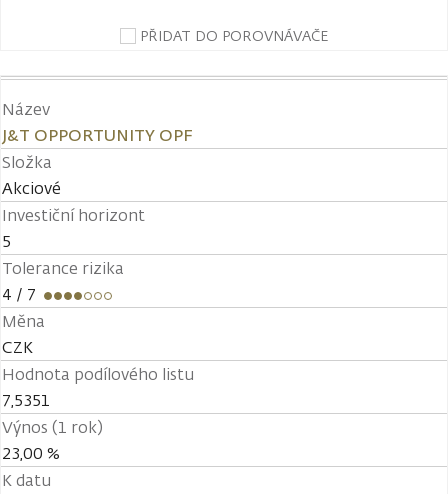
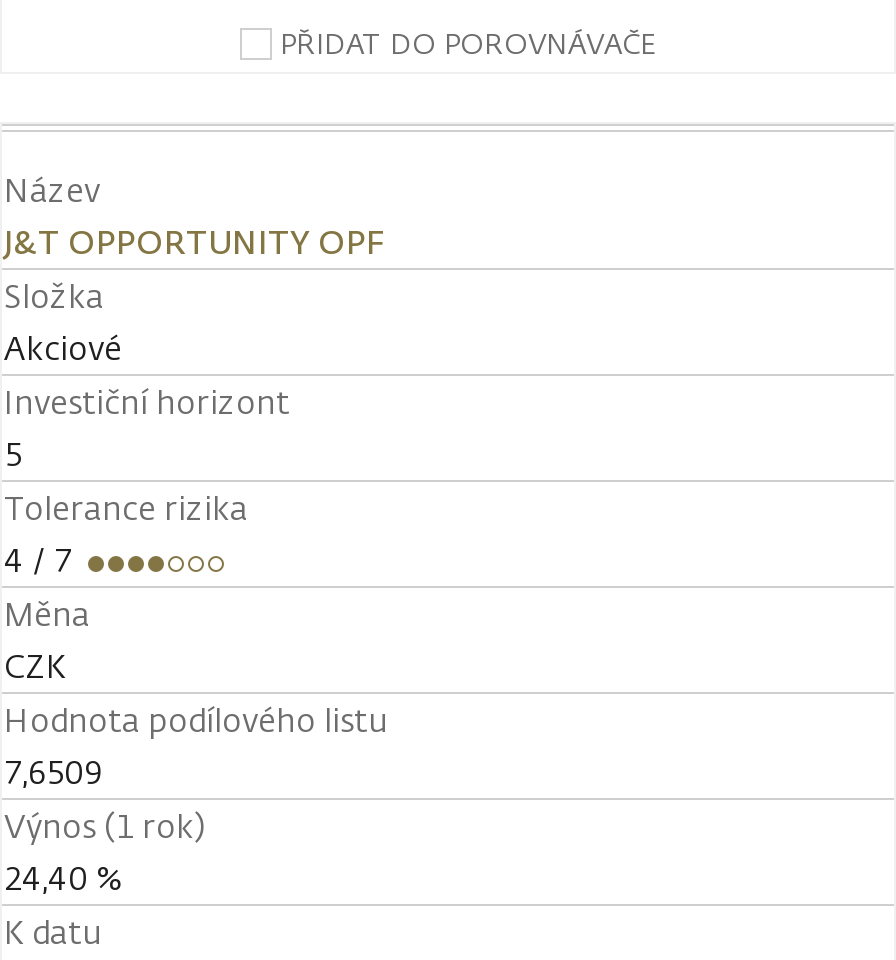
- 7,5351
+ 7,6509

- 23,00 %
+ 24,40 %
